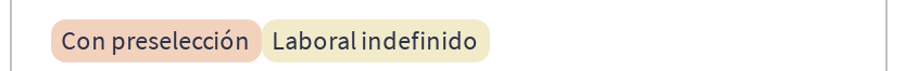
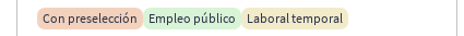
- Laboral indefinido
+ Empleo público
+ Laboral temporal
